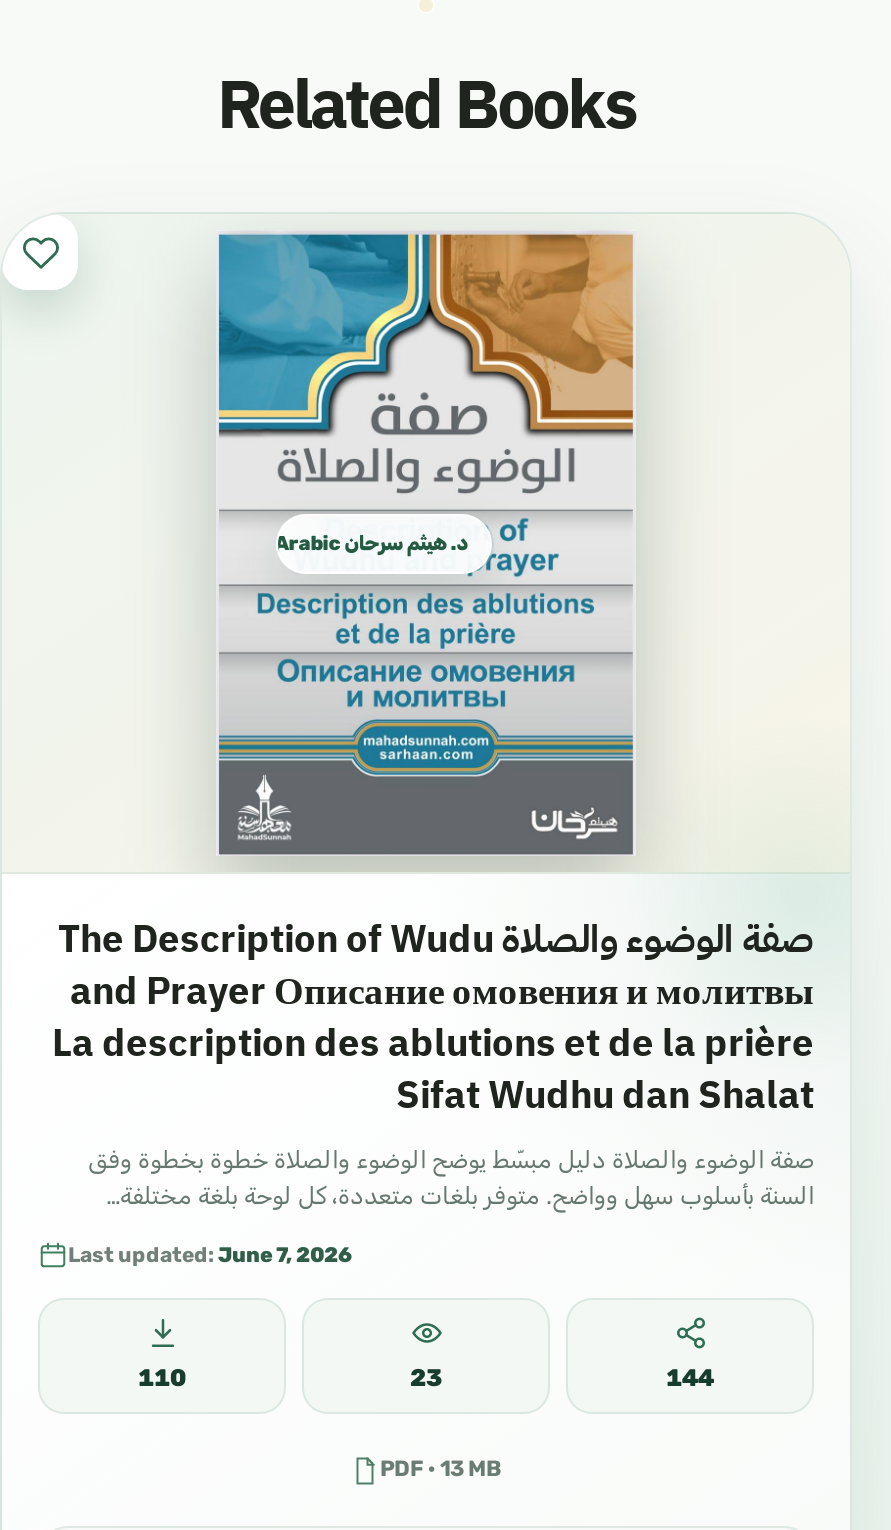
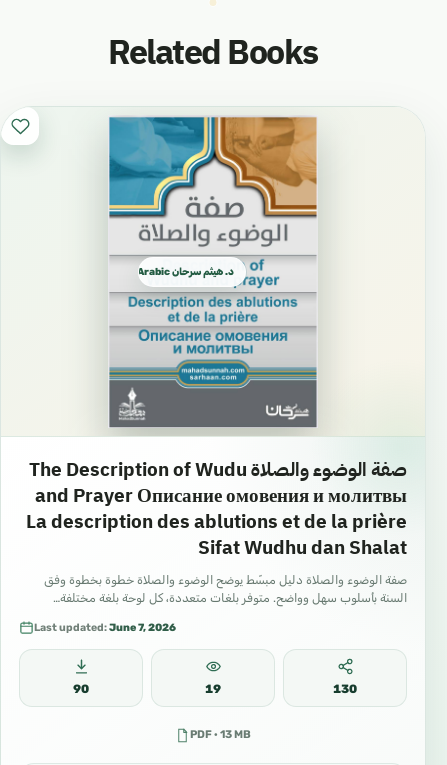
- 110
+ 90

- 23
+ 19

- 144
+ 130
